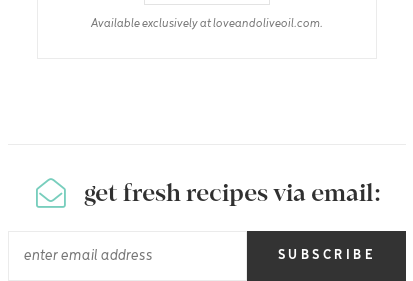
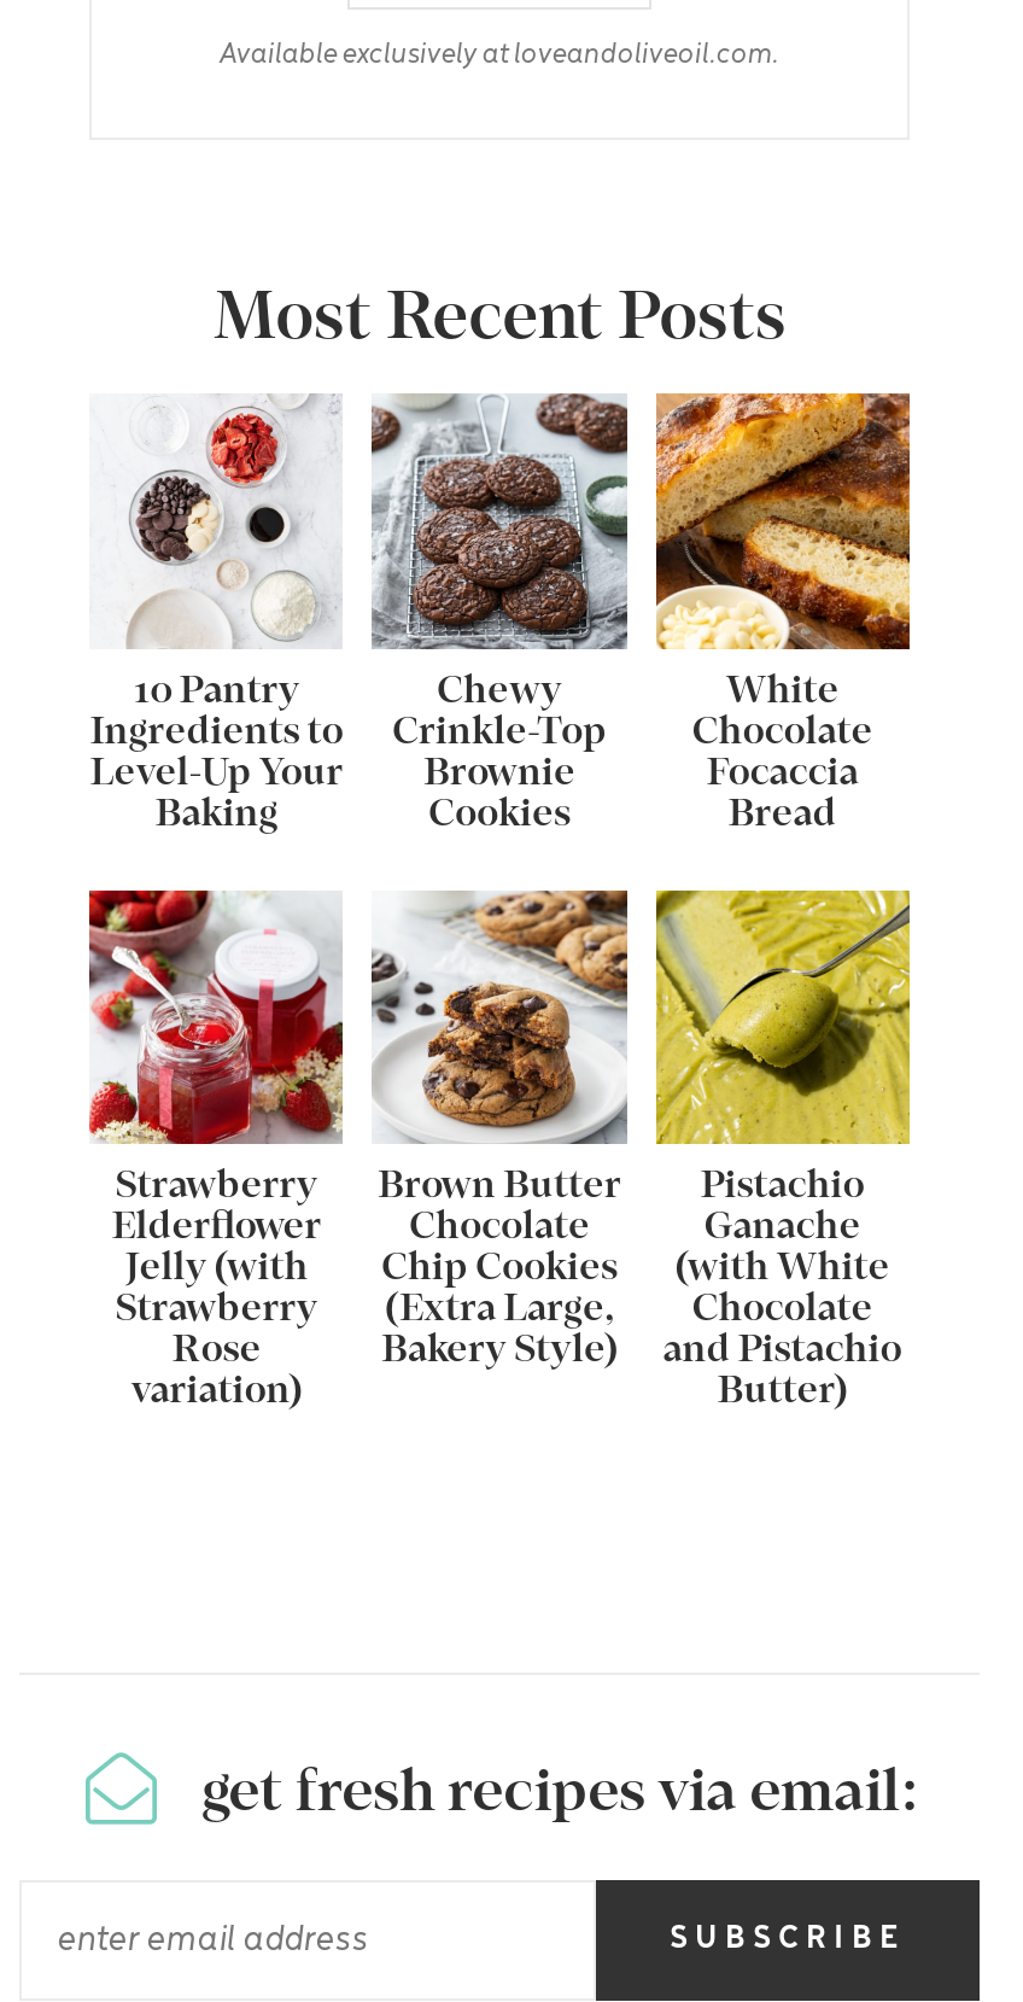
+ [image]
+ Strawberry
+ Elderflower
+ Jelly (with
+ Strawberry
+ Rose
+ variation)

+ [image]
+ 10 Pantry
+ Ingredients to
+ Level-Up Your
+ Baking

+ Most Recent Posts

+ [image]
+ Chewy
+ Crinkle-Top
+ Brownie
+ Cookies

+ [image]
+ Brown Butter
+ Chocolate
+ Chip Cookies
+ (Extra Large,
+ Bakery Style)

+ [image]
+ White
+ Chocolate
+ Focaccia
+ Bread

+ [image]
+ Pistachio
+ Ganache
+ (with White
+ Chocolate
+ and Pistachio
+ Butter)
